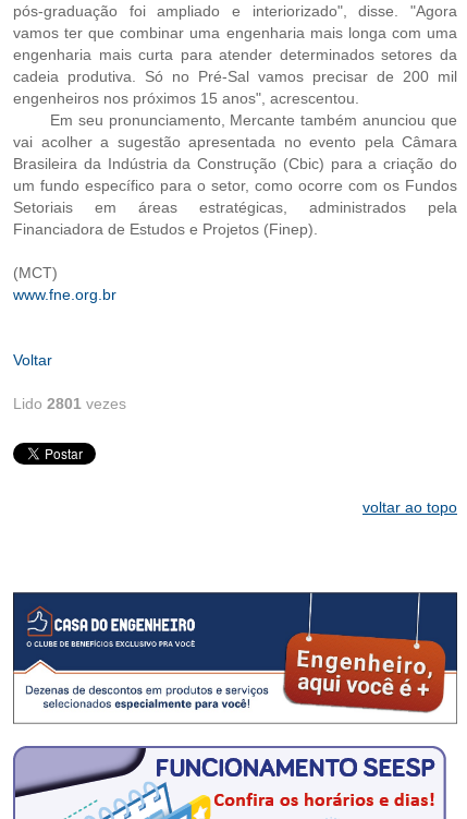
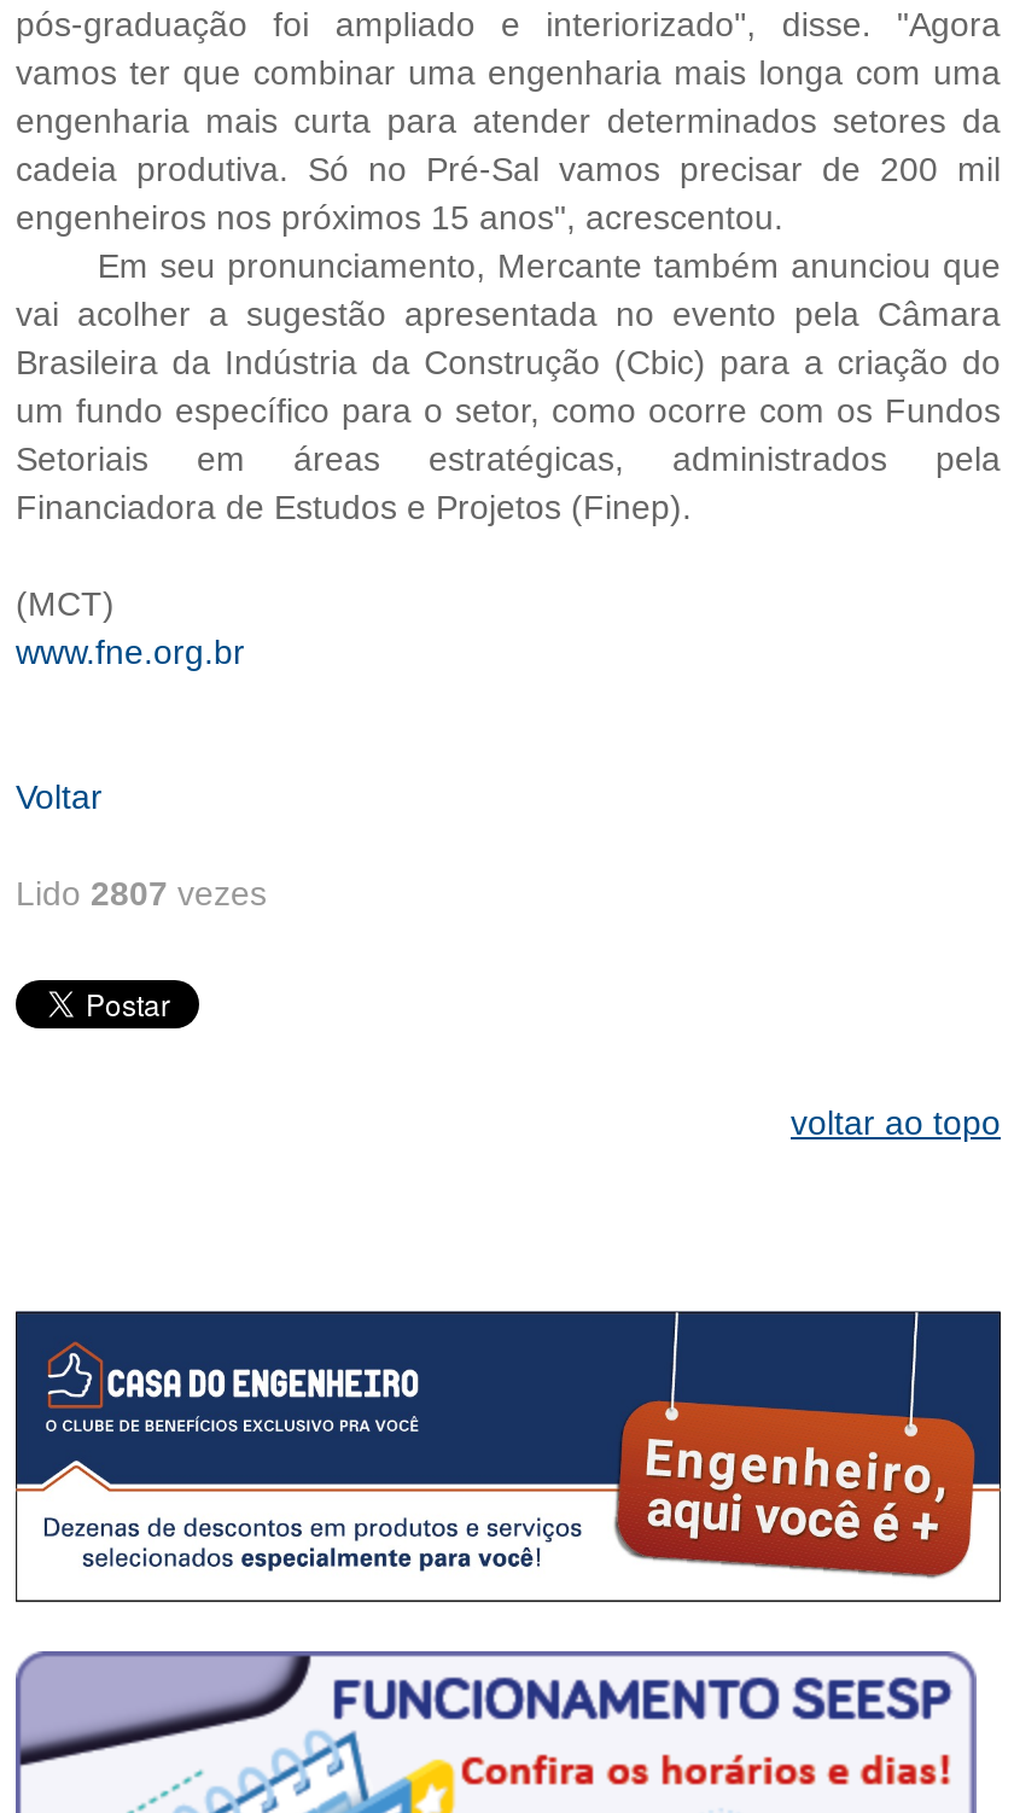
- Lido 2801 vezes
+ Lido 2807 vezes
